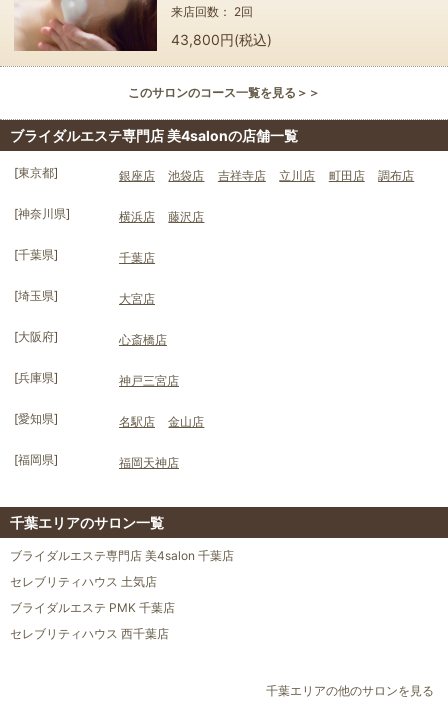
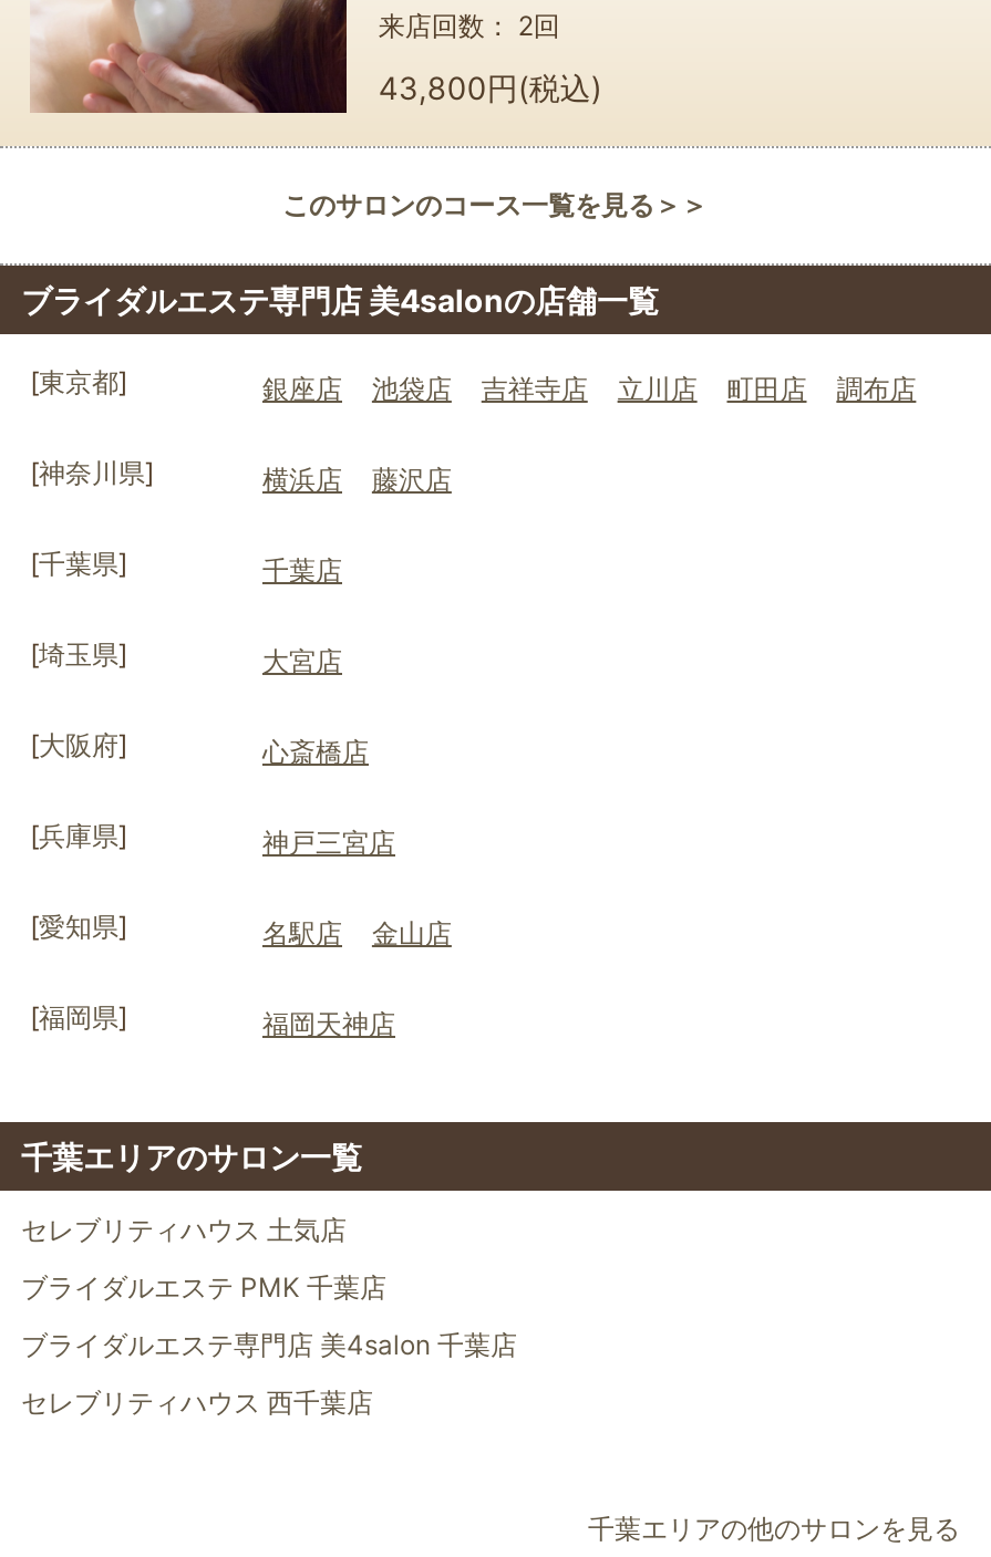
moved down: ブライダルエステ専門店 美4salon 千葉店

moved up: セレブリティハウス 土気店 | ブライダルエステ PMK 千葉店
